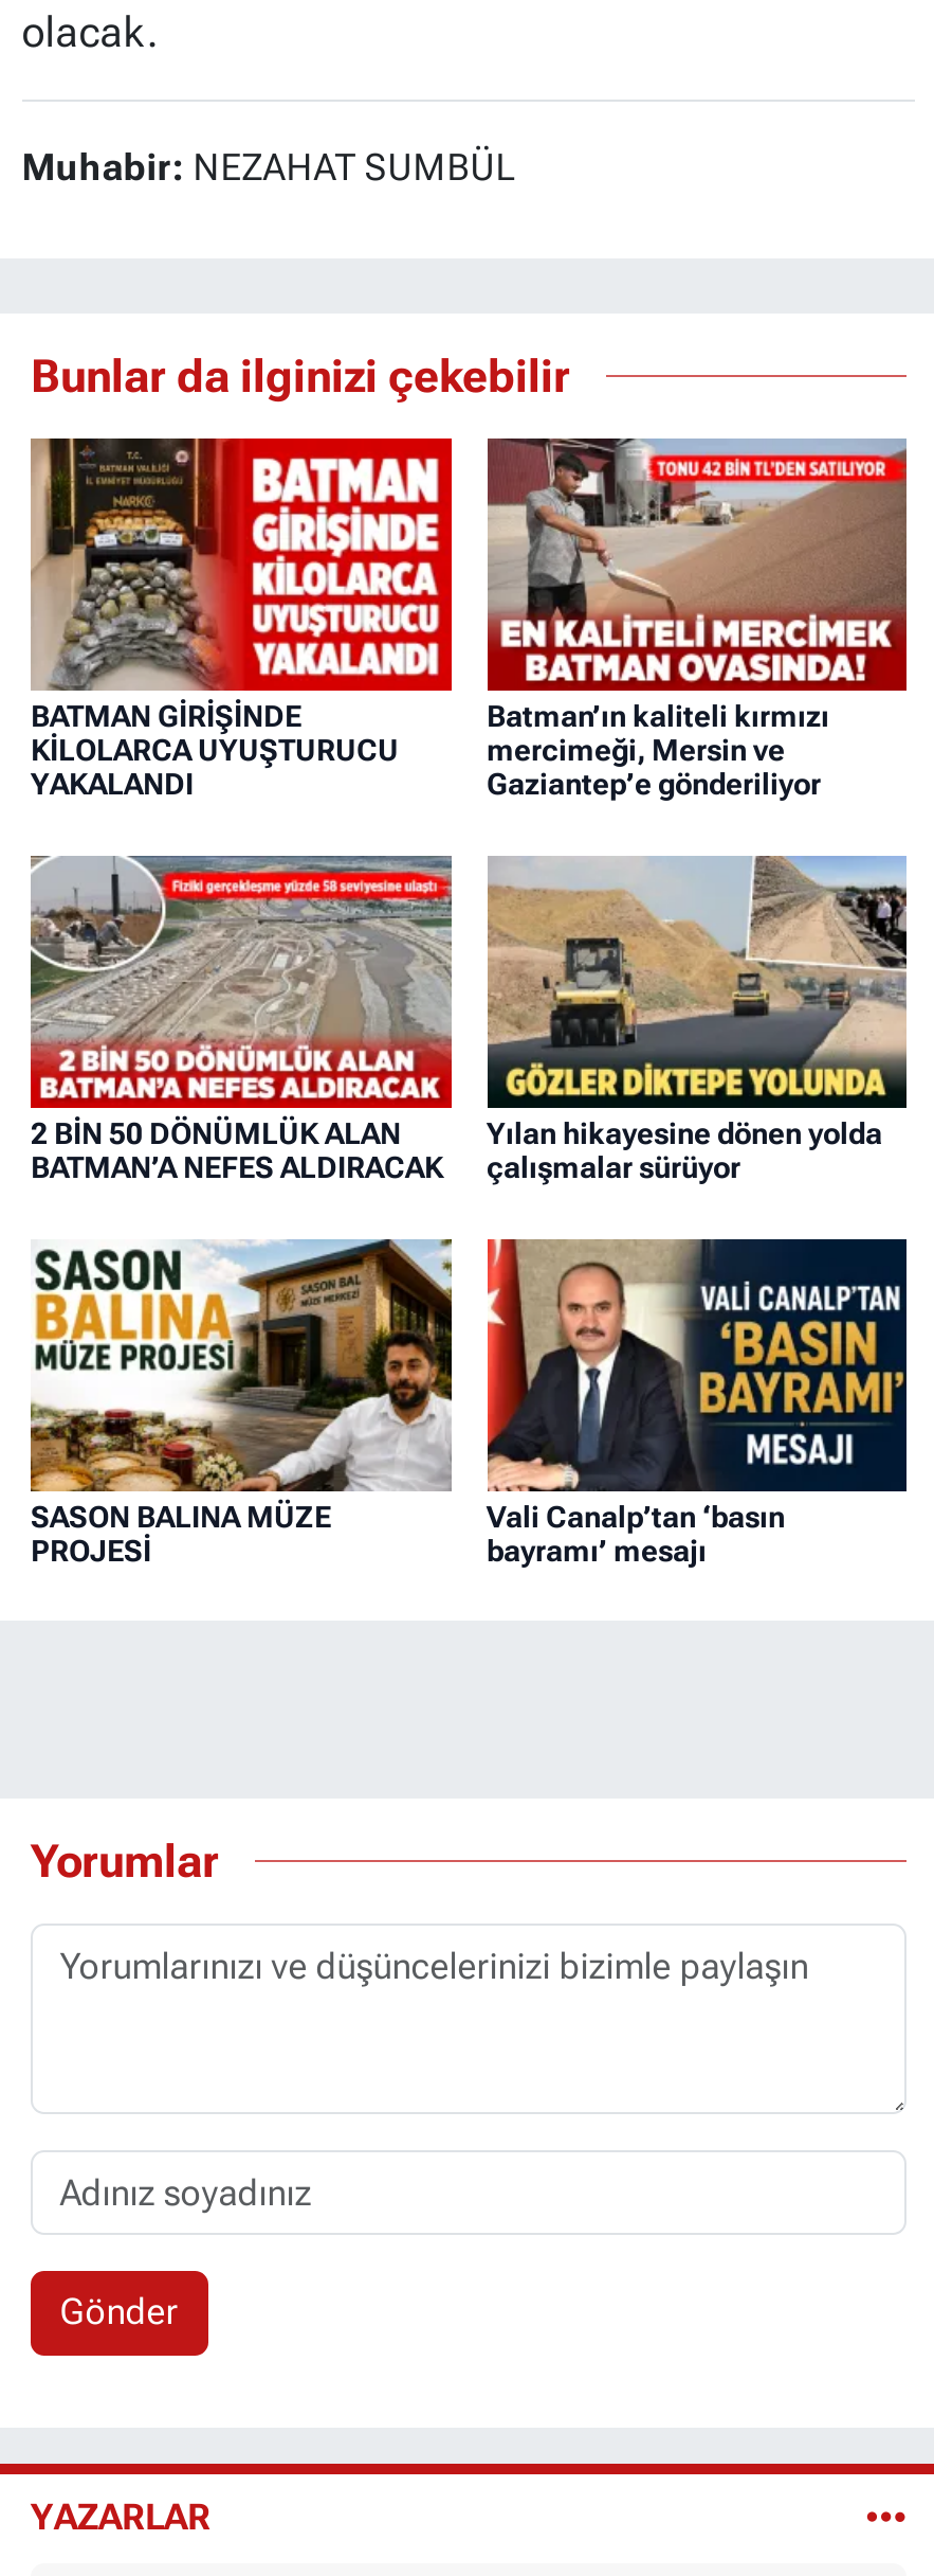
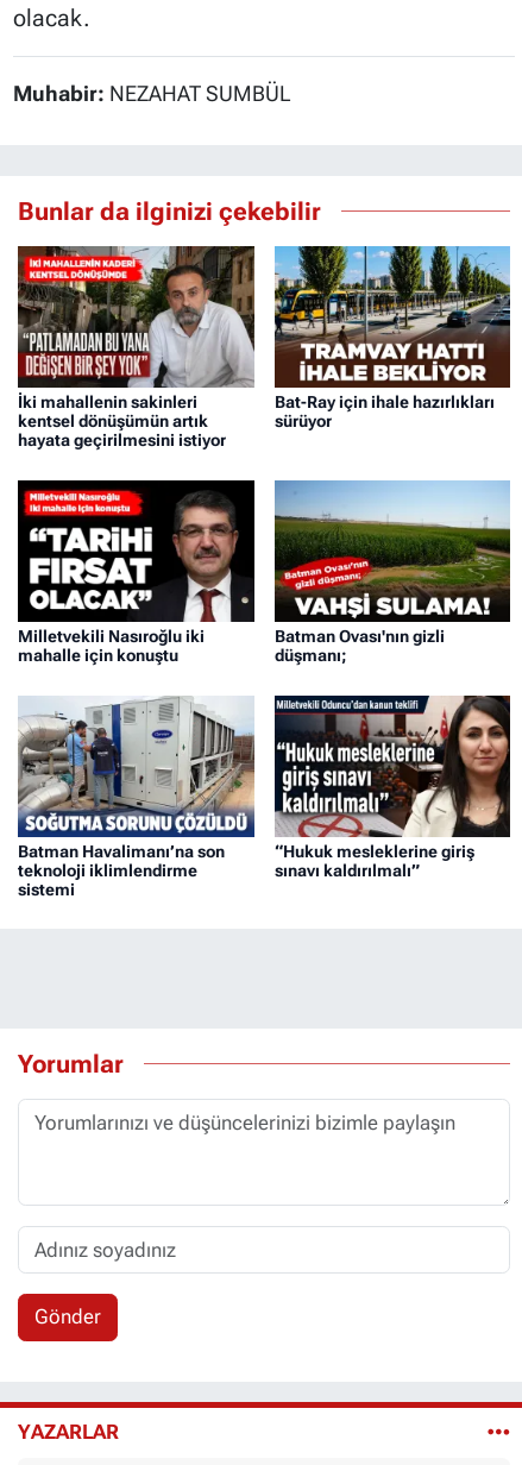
- [image]
- BATMAN GİRİŞİNDE
- KİLOLARCA UYUŞTURUCU
- YAKALANDI
+ [image]
+ İki mahallenin sakinleri
+ kentsel dönüşümün artık
+ hayata geçirilmesini istiyor

- [image]
- Batman’ın kaliteli kırmızı
- mercimeği, Mersin ve
- Gaziantep’e gönderiliyor
+ [image]
+ Bat-Ray için ihale hazırlıkları
+ sürüyor

- [image]
- 2 BİN 50 DÖNÜMLÜK ALAN
- BATMAN’A NEFES ALDIRACAK
+ [image]
+ Milletvekili Nasıroğlu iki
+ mahalle için konuştu

- [image]
- Yılan hikayesine dönen yolda
- çalışmalar sürüyor
+ [image]
+ Batman Ovası'nın gizli
+ düşmanı;

- [image]
- SASON BALINA MÜZE
- PROJESİ
+ [image]
+ Batman Havalimanı’na son
+ teknoloji iklimlendirme
+ sistemi

- [image]
- Vali Canalp’tan ‘basın
- bayramı’ mesajı
+ [image]
+ “Hukuk mesleklerine giriş
+ sınavı kaldırılmalı”
